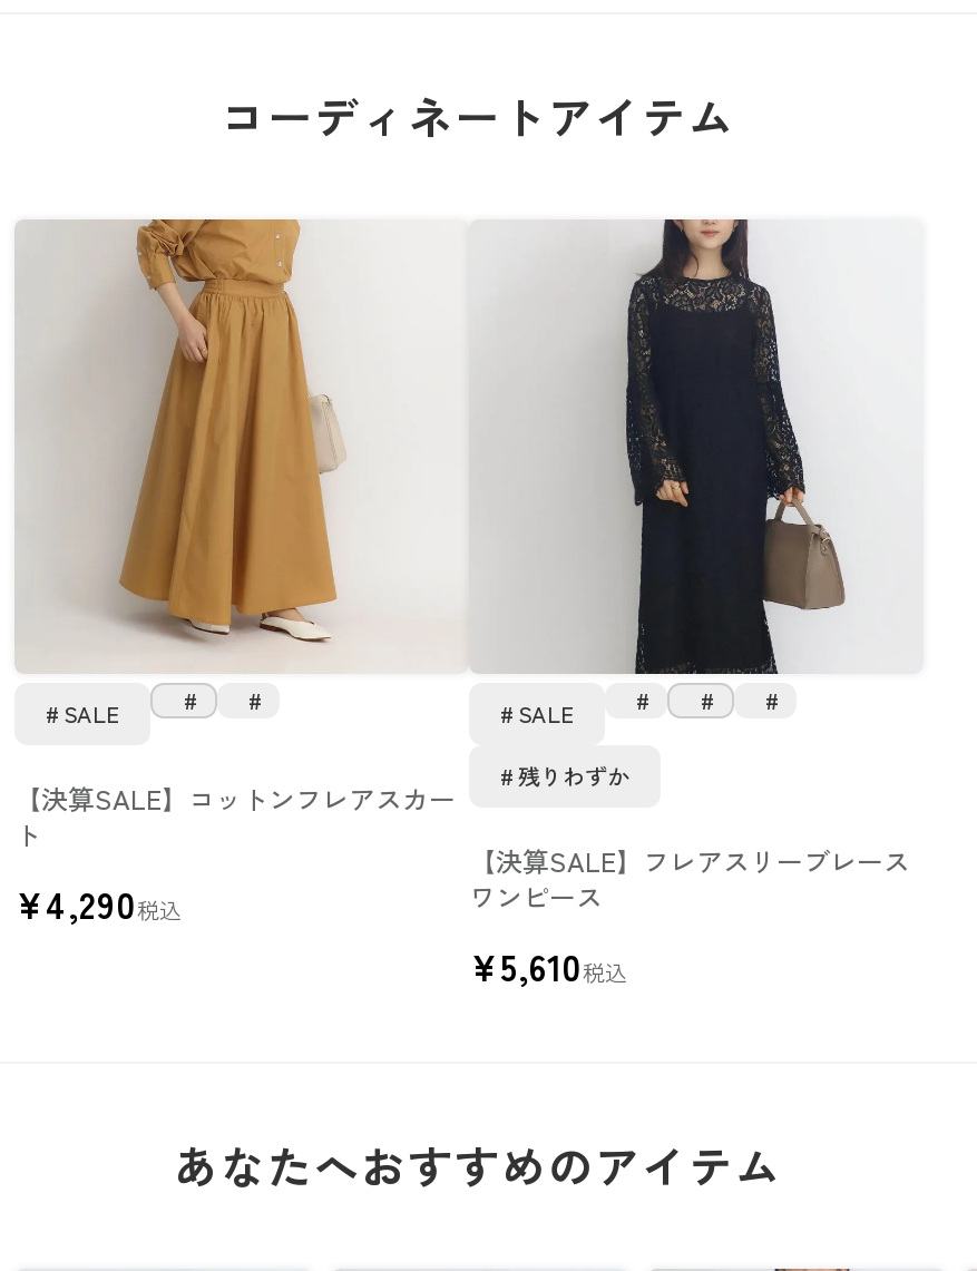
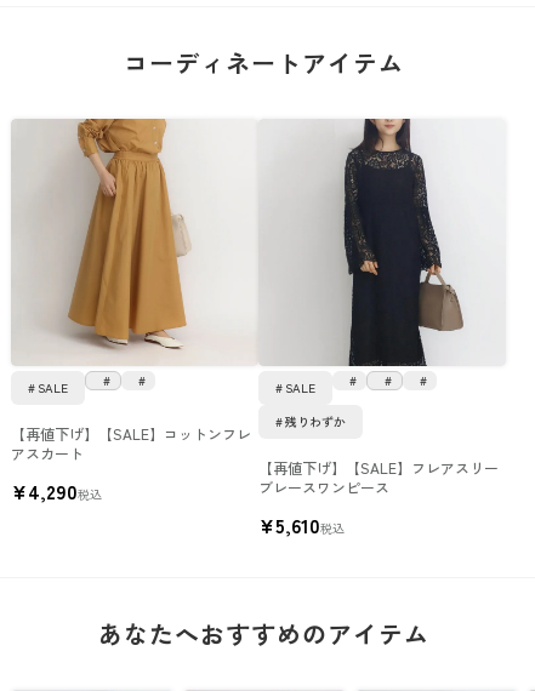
- 【決算SALE】コットンフレアスカー
- ト
+ 【再値下げ】【SALE】コットンフレ
+ アスカート

- 【決算SALE】フレアスリーブレース
- ワンピース
+ 【再値下げ】【SALE】フレアスリー
+ ブレースワンピース
